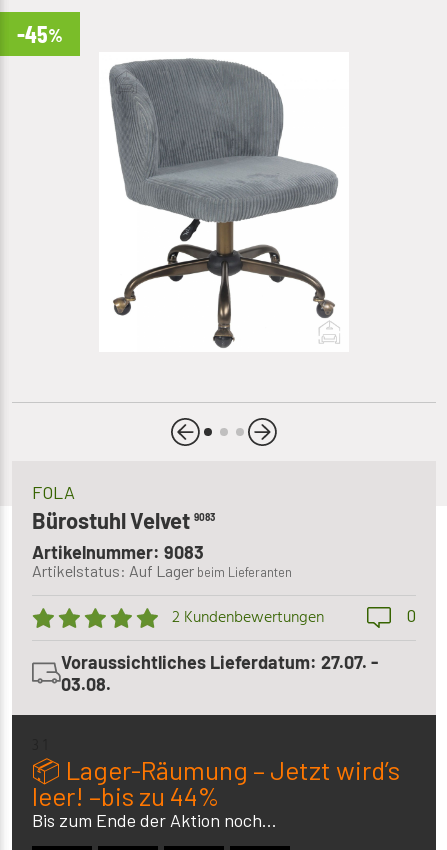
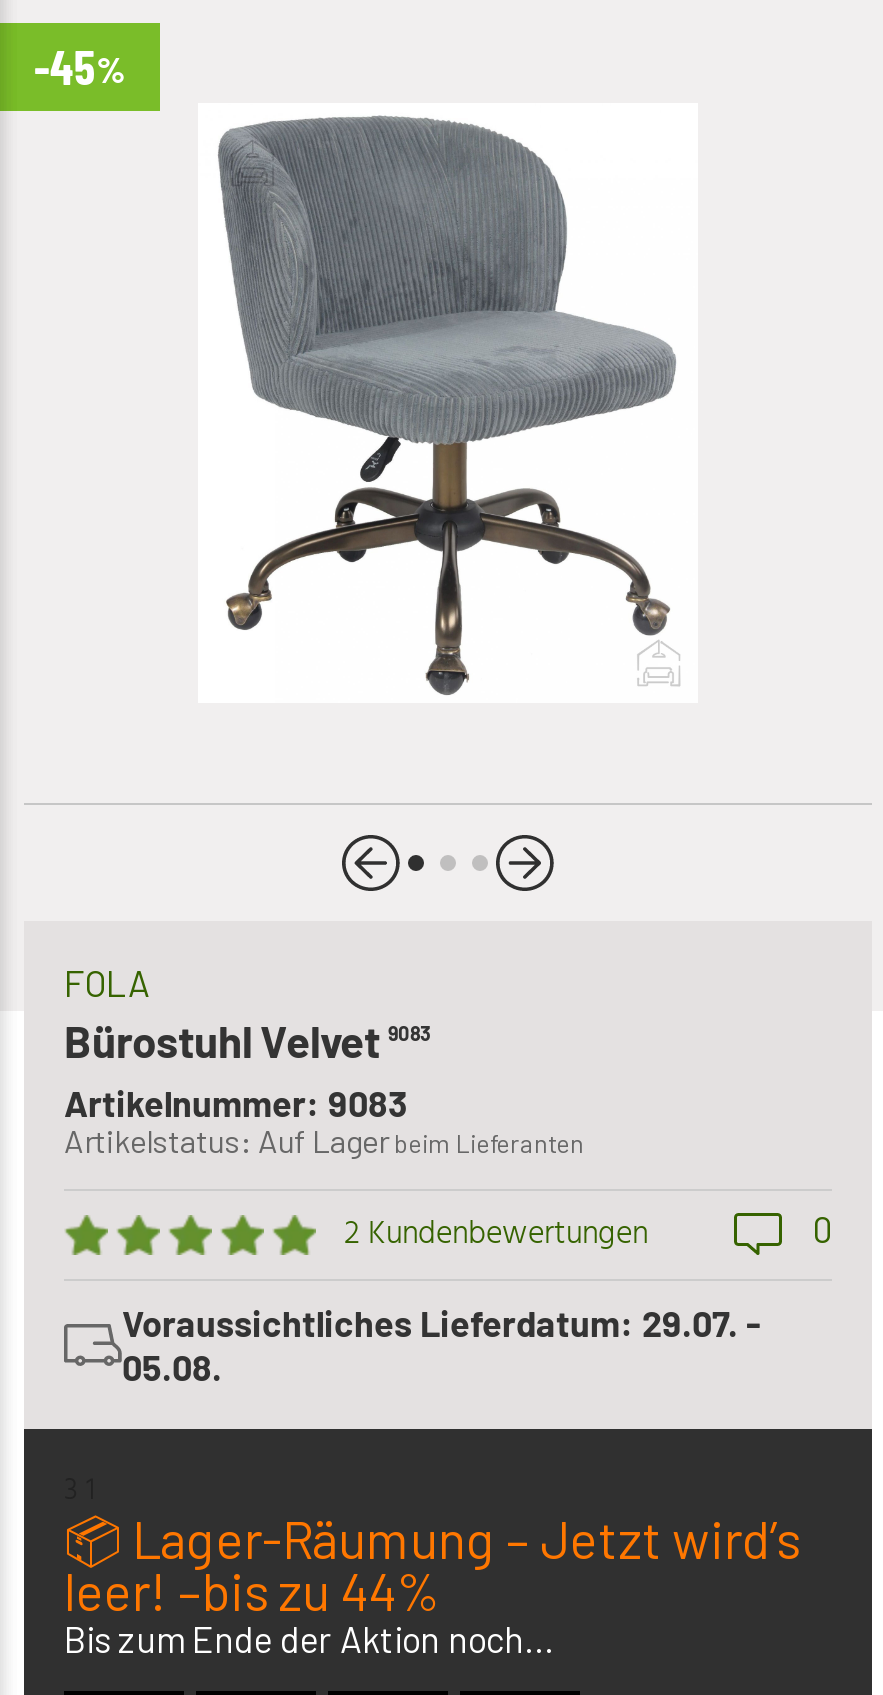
- Voraussichtliches Lieferdatum: 27.07. -
+ Voraussichtliches Lieferdatum: 29.07. -

- 03.08.
+ 05.08.
